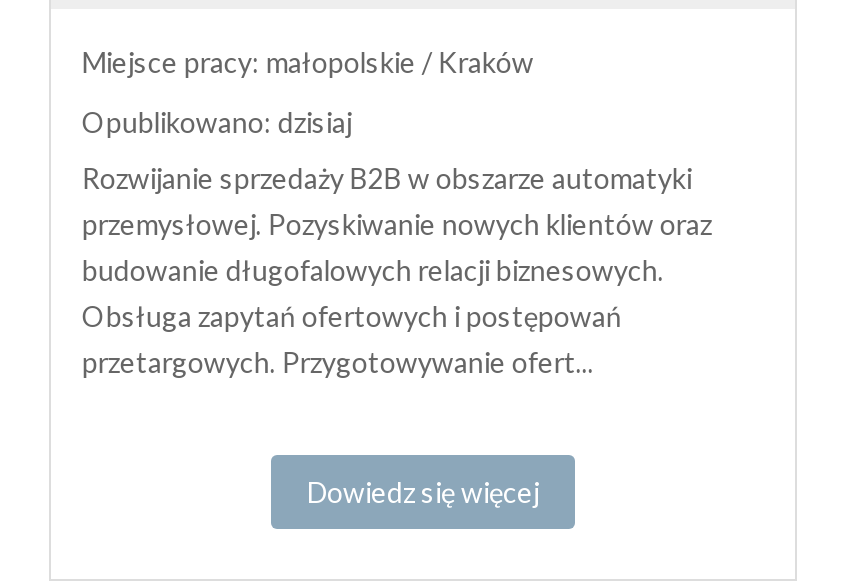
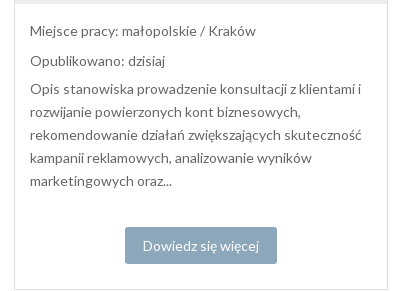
- Rozwijanie sprzedaży B2B w obszarze automatyki
- przemysłowej. Pozyskiwanie nowych klientów oraz
- budowanie długofalowych relacji biznesowych.
- Obsługa zapytań ofertowych i postępowań
- przetargowych. Przygotowywanie ofert...
+ Opis stanowiska prowadzenie konsultacji z klientami i
+ rozwijanie powierzonych kont biznesowych,
+ rekomendowanie działań zwiększających skuteczność
+ kampanii reklamowych, analizowanie wyników
+ marketingowych oraz...
